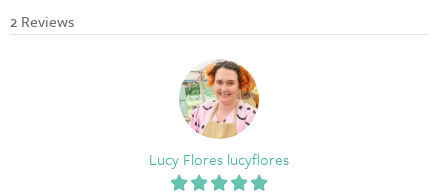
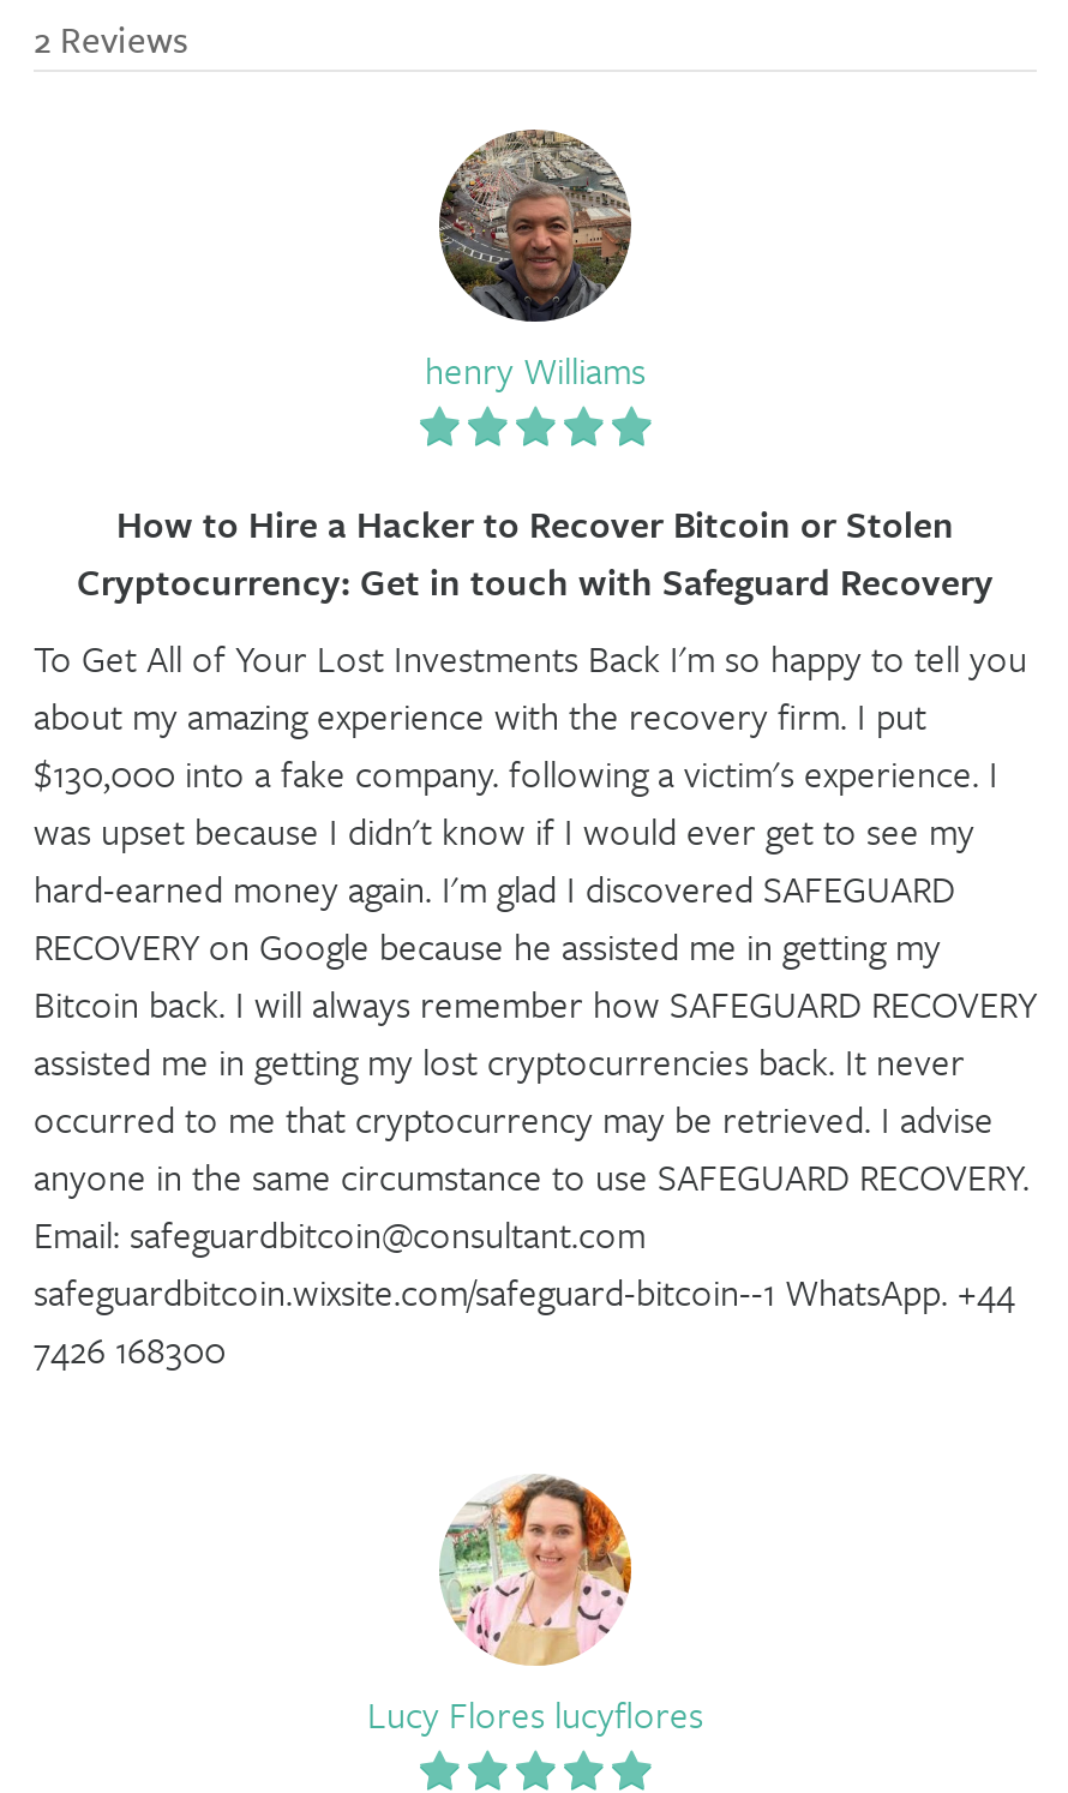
+ [image]
+ henry Williams
+ How to Hire a Hacker to Recover Bitcoin or Stolen
+ Cryptocurrency: Get in touch with Safeguard Recovery
+ To Get All of Your Lost Investments Back I'm so happy to tell you
+ about my amazing experience with the recovery firm. I put
+ $130,000 into a fake company. following a victim's experience. I
+ was upset because I didn't know if I would ever get to see my
+ hard-earned money again. I'm glad I discovered SAFEGUARD
+ RECOVERY on Google because he assisted me in getting my
+ Bitcoin back. I will always remember how SAFEGUARD RECOVERY
+ assisted me in getting my lost cryptocurrencies back. It never
+ occurred to me that cryptocurrency may be retrieved. I advise
+ anyone in the same circumstance to use SAFEGUARD RECOVERY.
+ Email: safeguardbitcoin@consultant.com
+ safeguardbitcoin.wixsite.com/safeguard-bitcoin--1 WhatsApp. +44
+ 7426 168300
